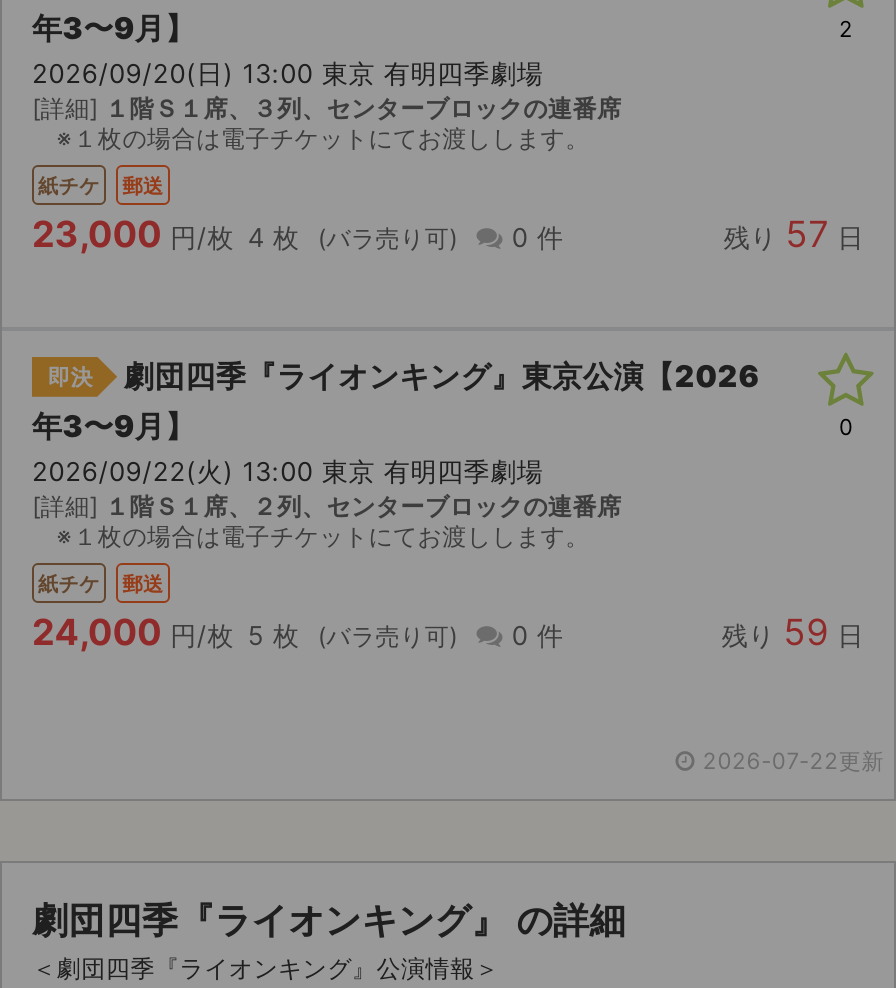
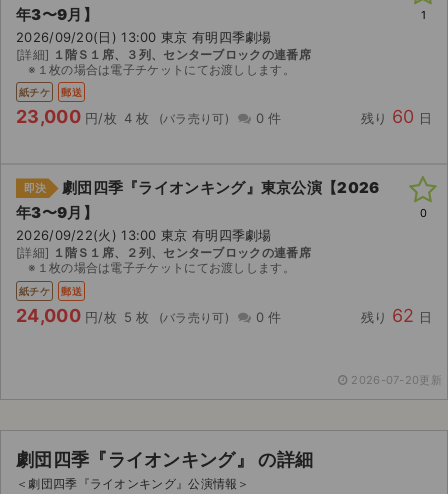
- 2
+ 1

- 残り 57 日
+ 残り 60 日

- 残り 59 日
+ 残り 62 日

- 2026-07-22更新
+ 2026-07-20更新
